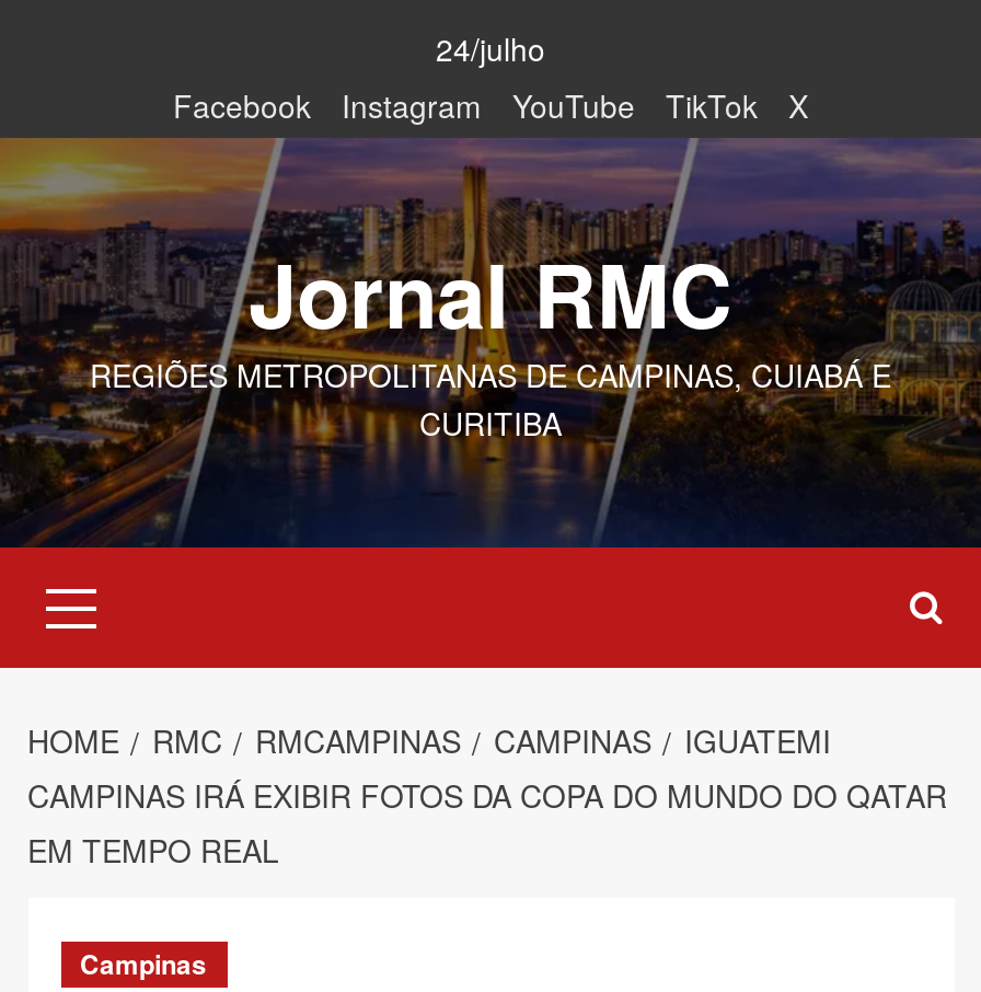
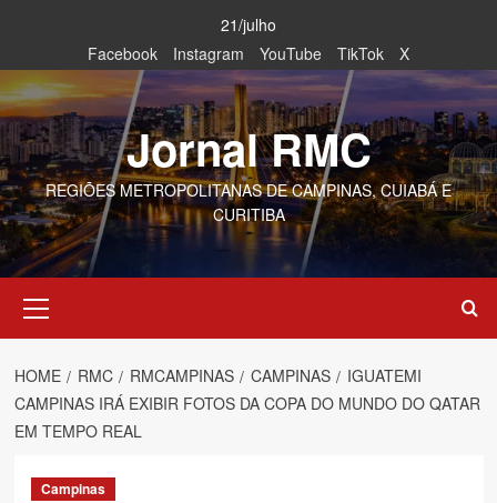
- 24/julho
+ 21/julho
